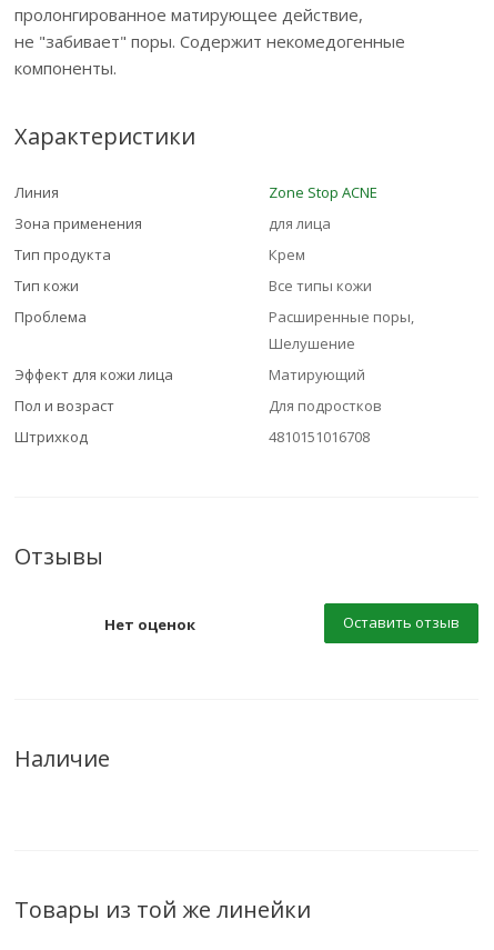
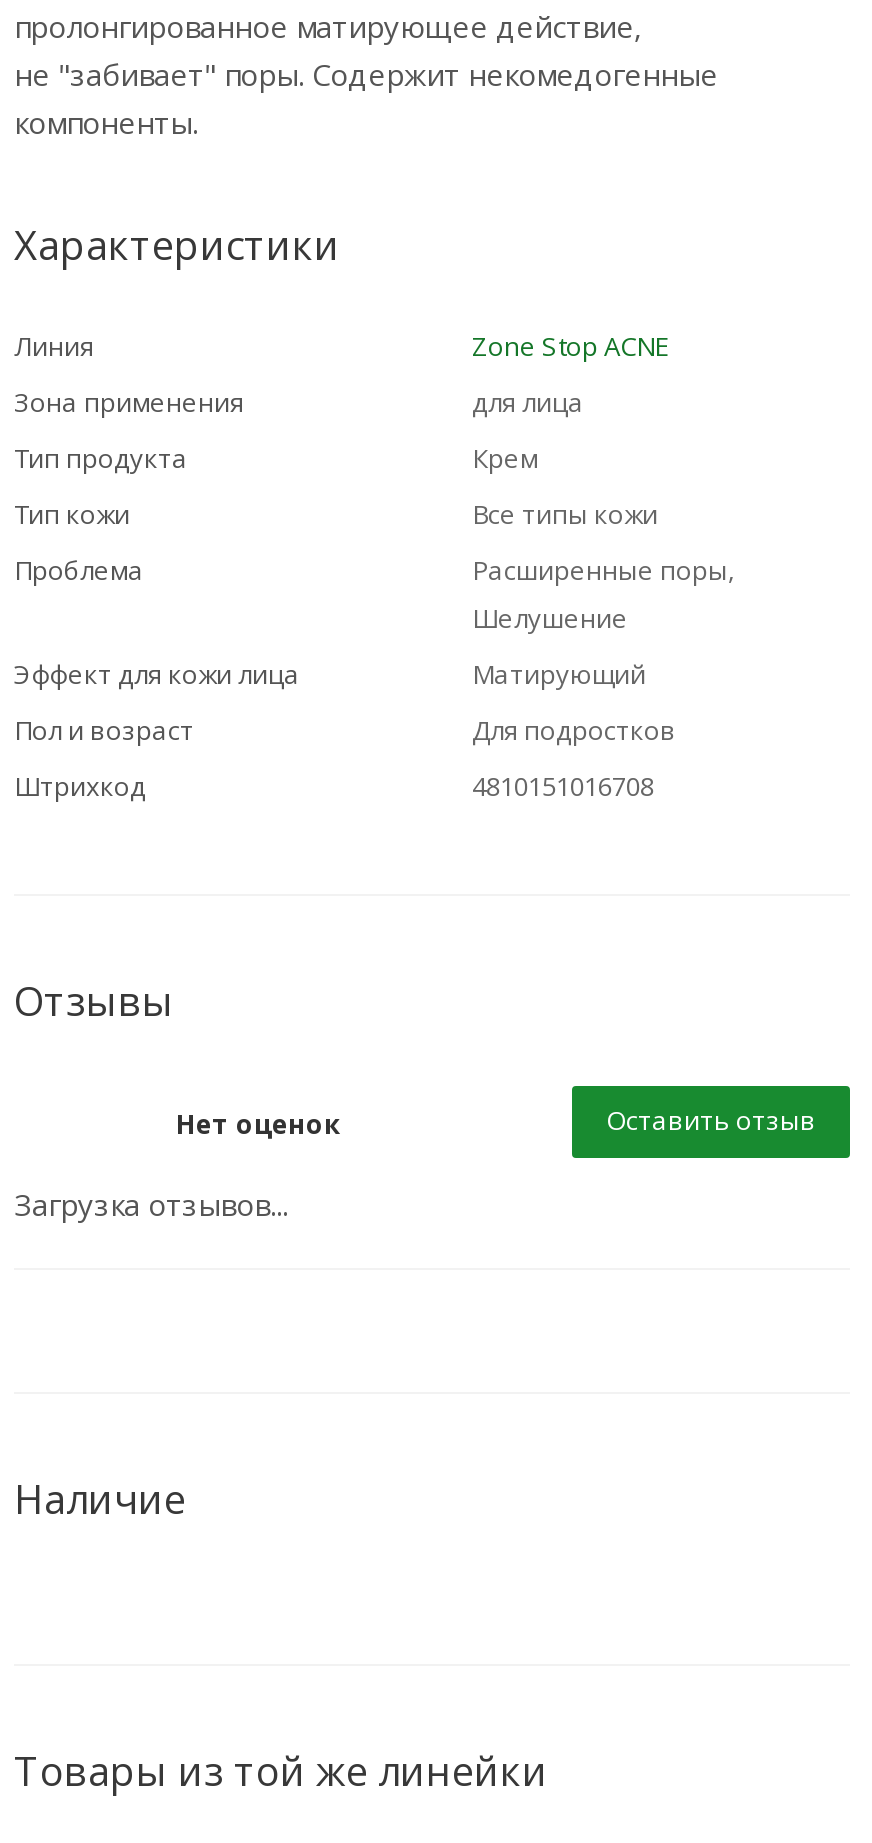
+ Загрузка отзывов...
